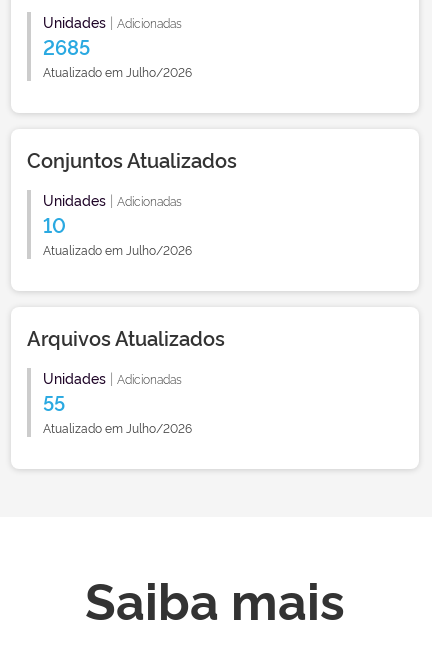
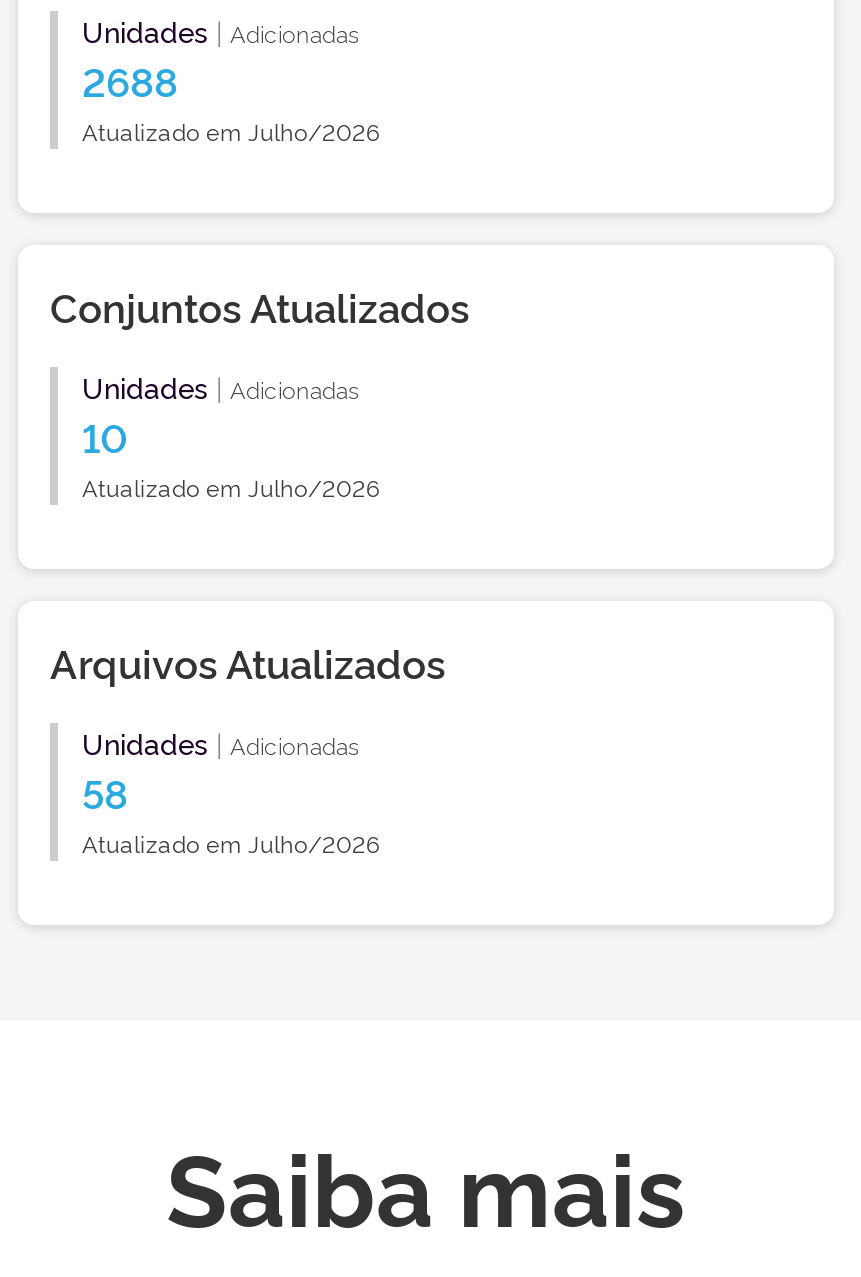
- 2685
+ 2688

- 55
+ 58
